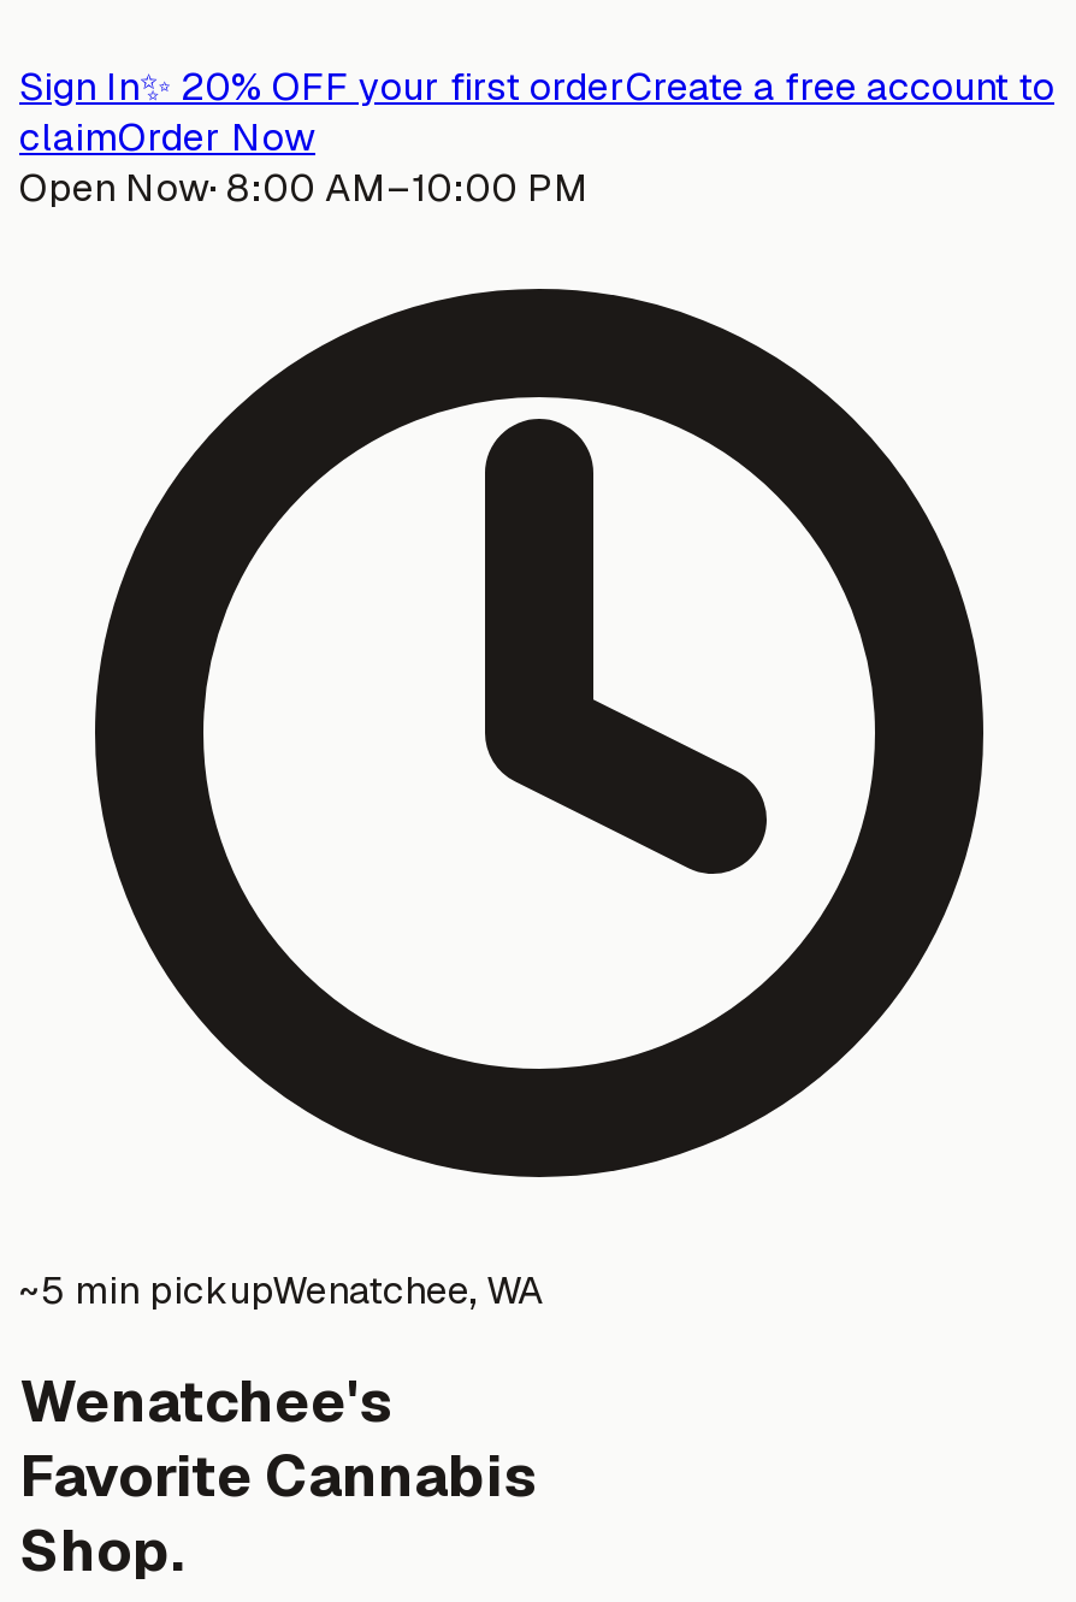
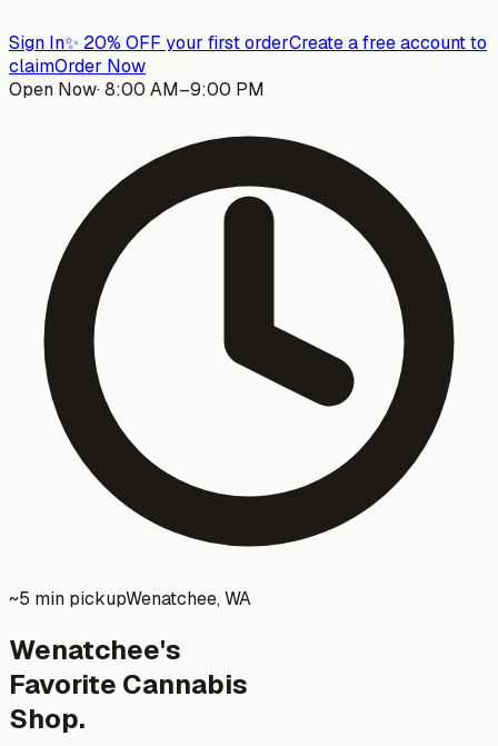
- Open Now · 8:00 AM–10:00 PM
+ Open Now · 8:00 AM–9:00 PM
